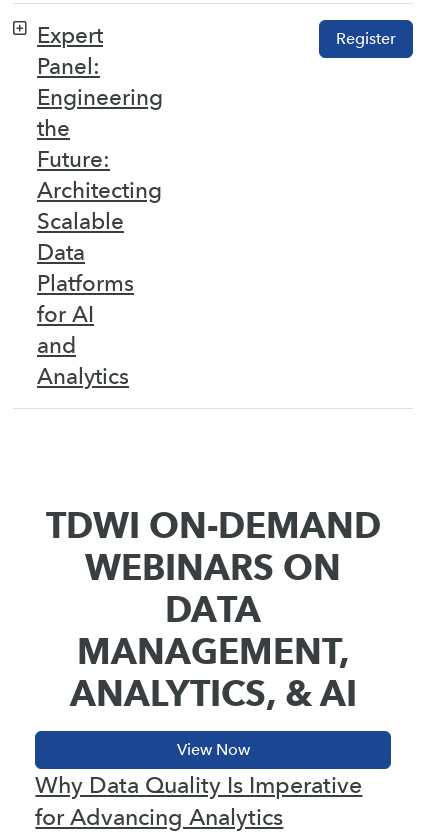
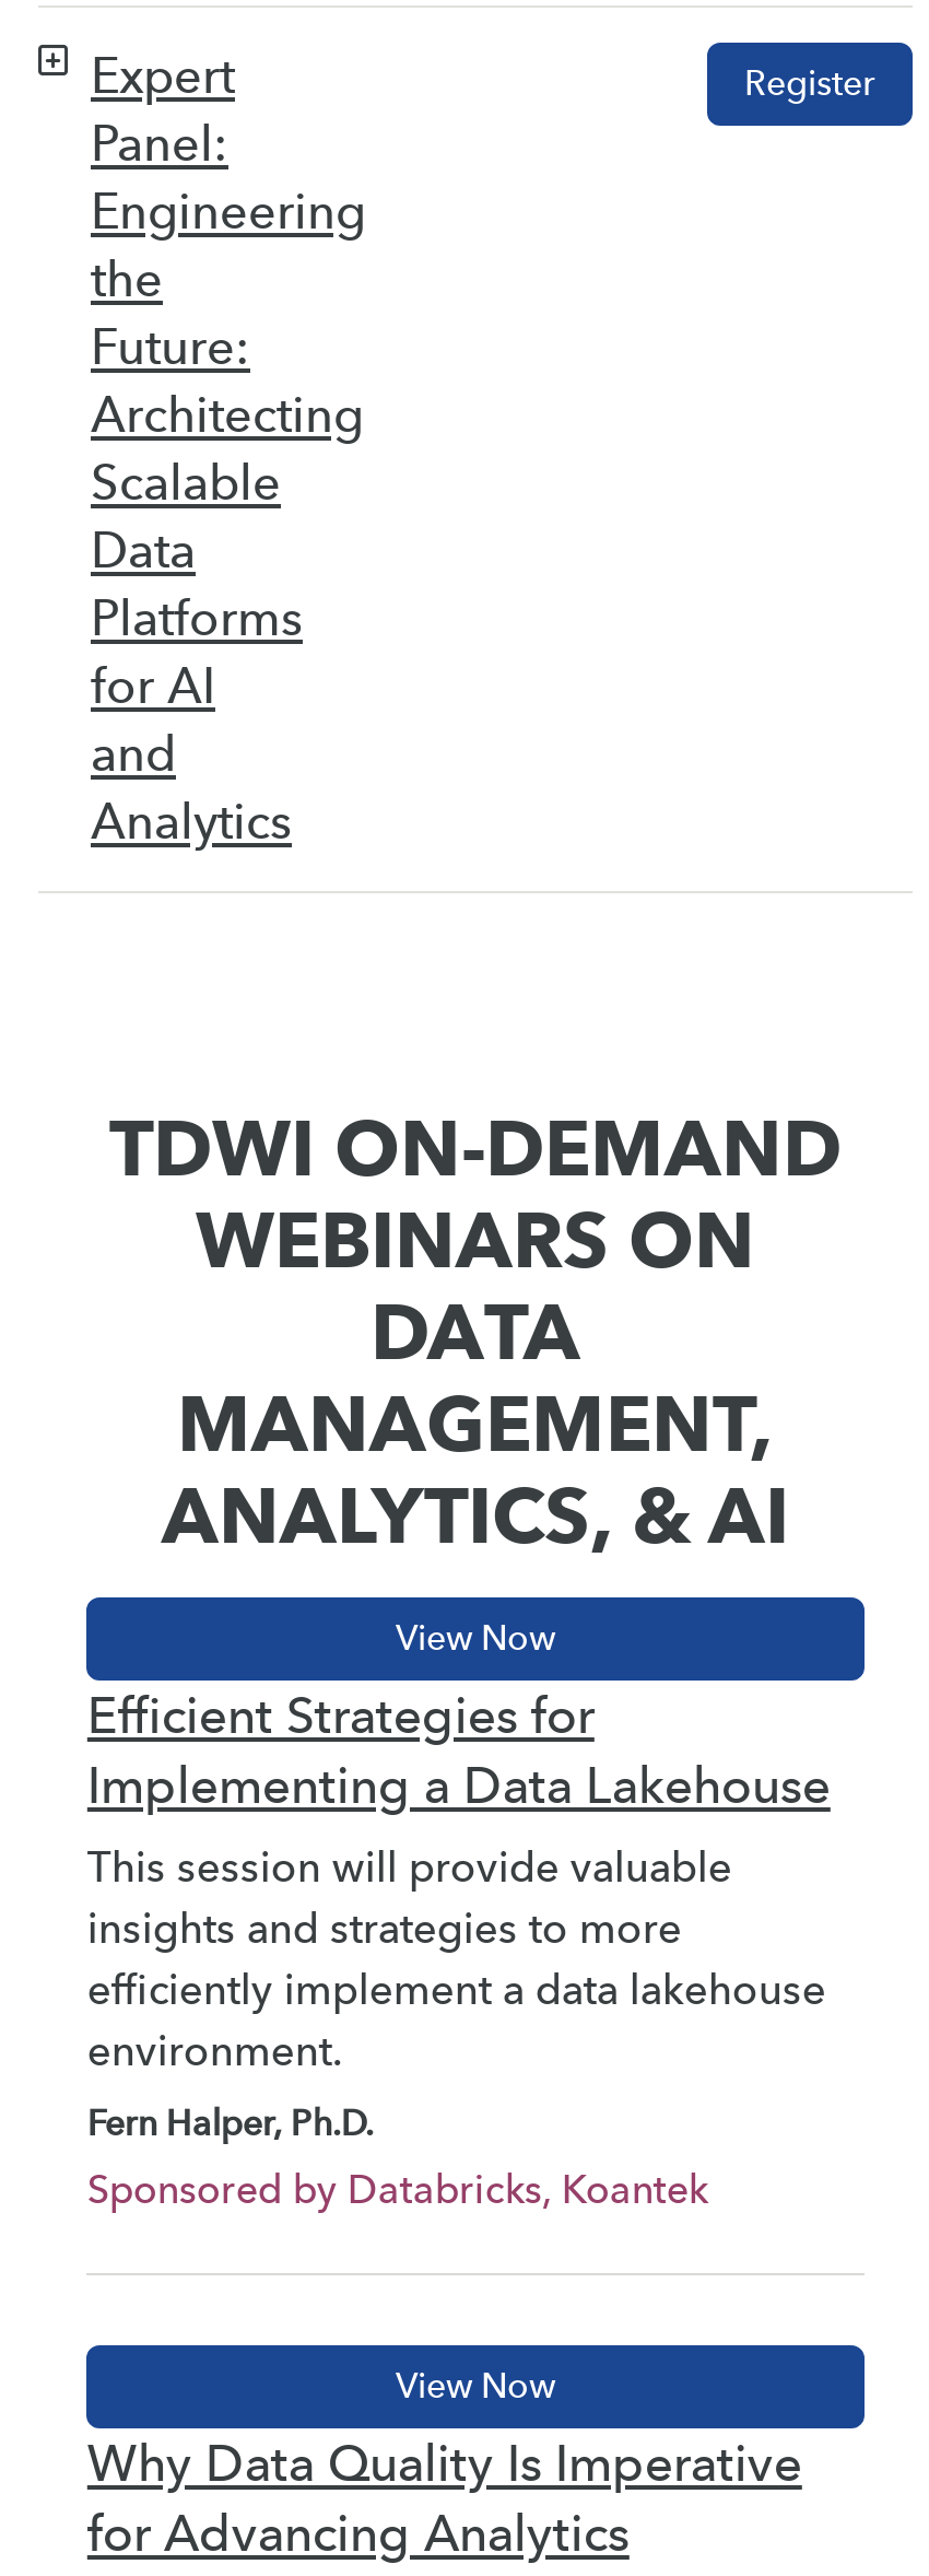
+ Efficient Strategies for
+ Implementing a Data Lakehouse
+ This session will provide valuable
+ insights and strategies to more
+ efficiently implement a data lakehouse
+ environment.
+ Fern Halper, Ph.D.
+ Sponsored by Databricks, Koantek
